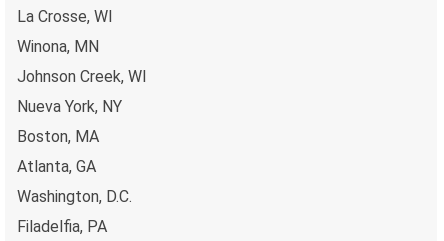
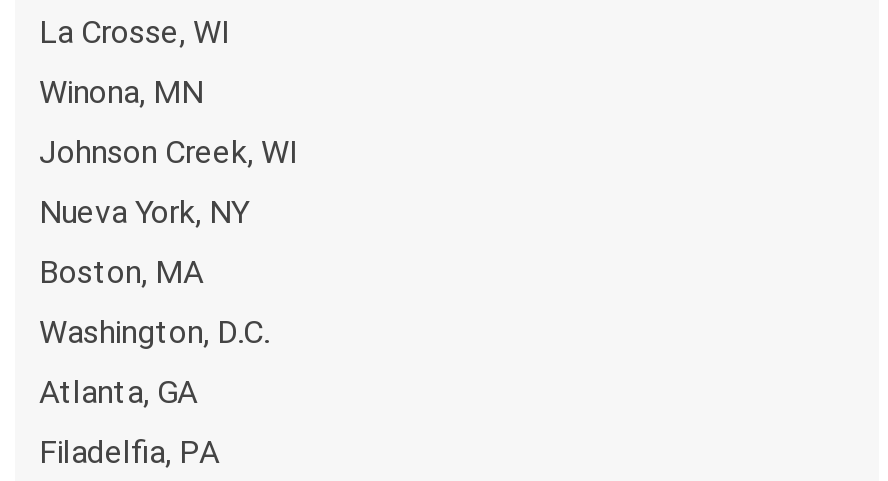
moved down: Atlanta, GA

moved up: Washington, D.C.
